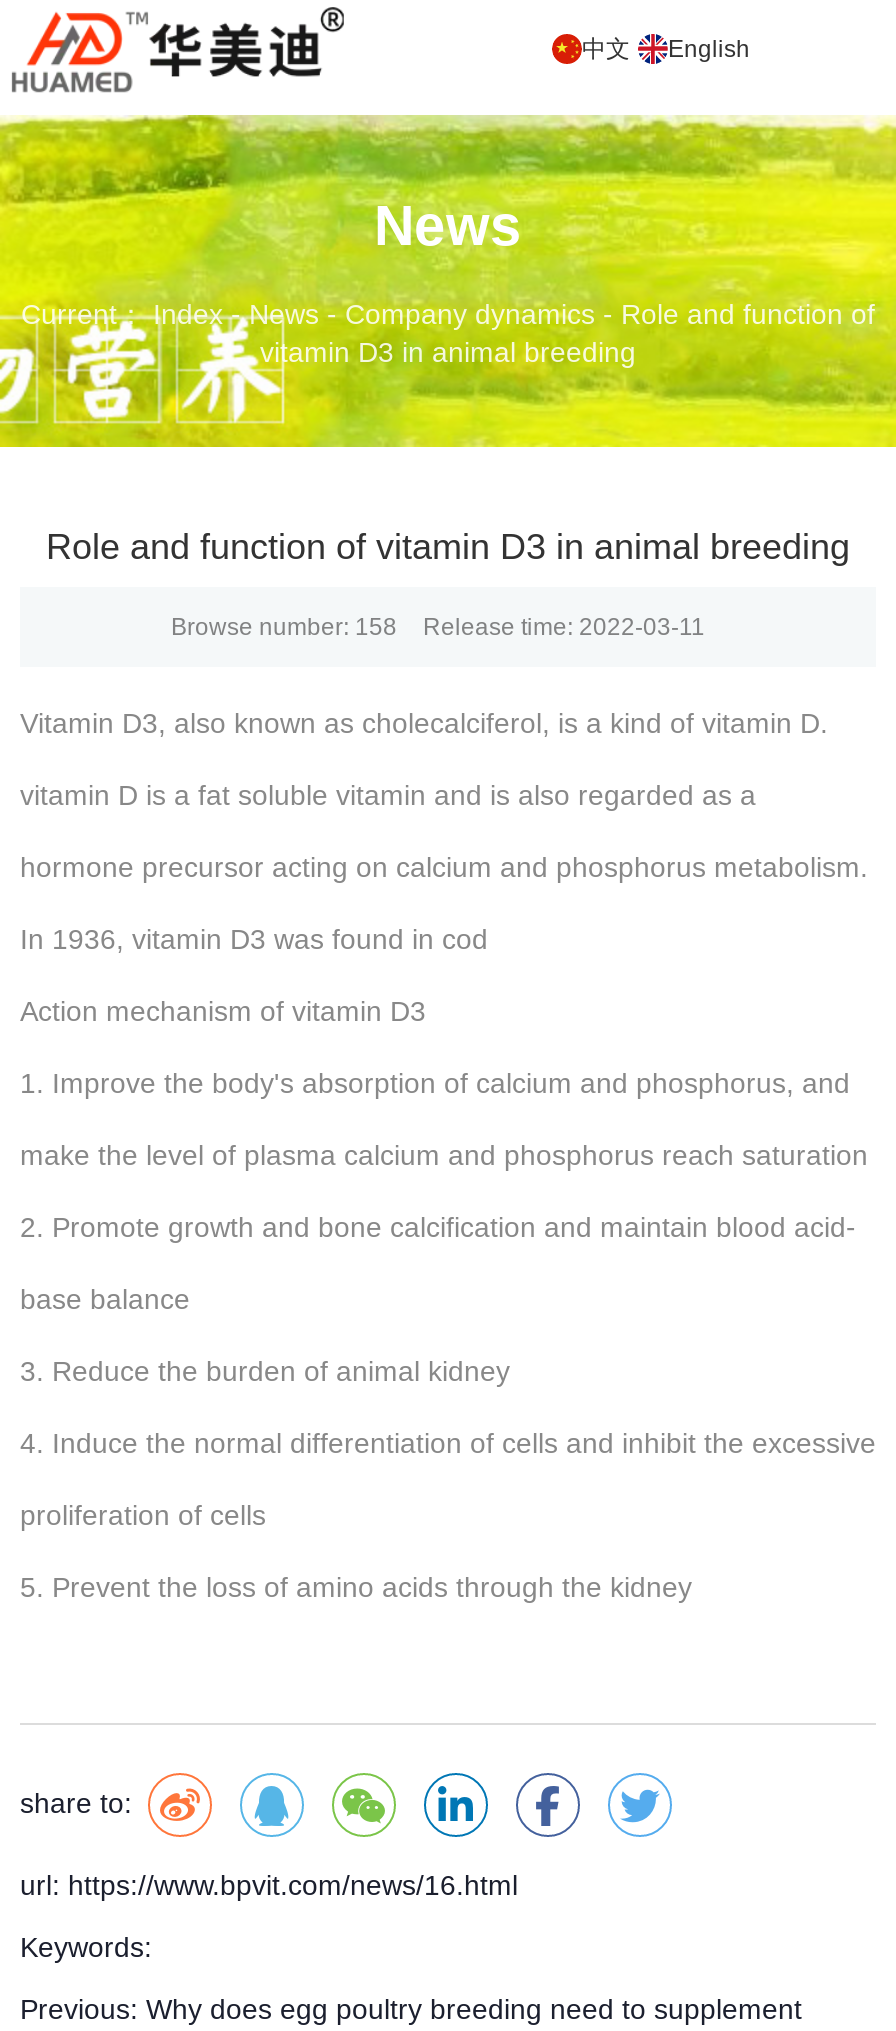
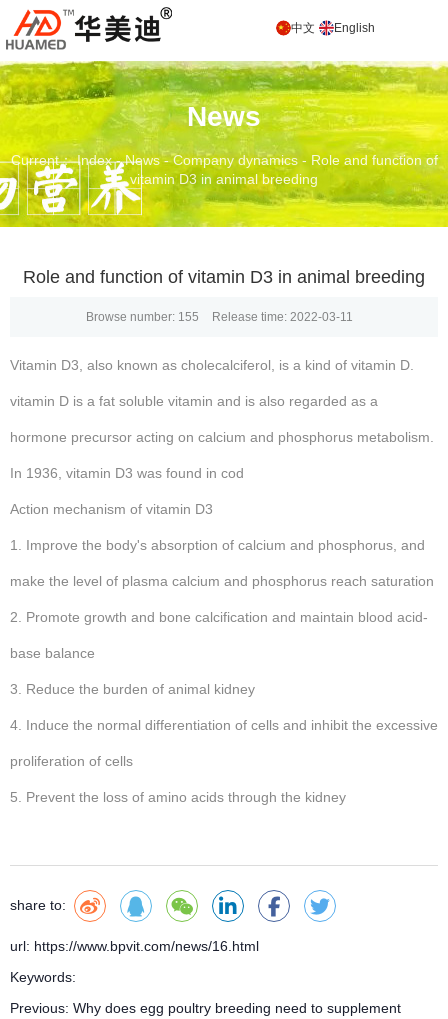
- Browse number: 158
+ Browse number: 155
